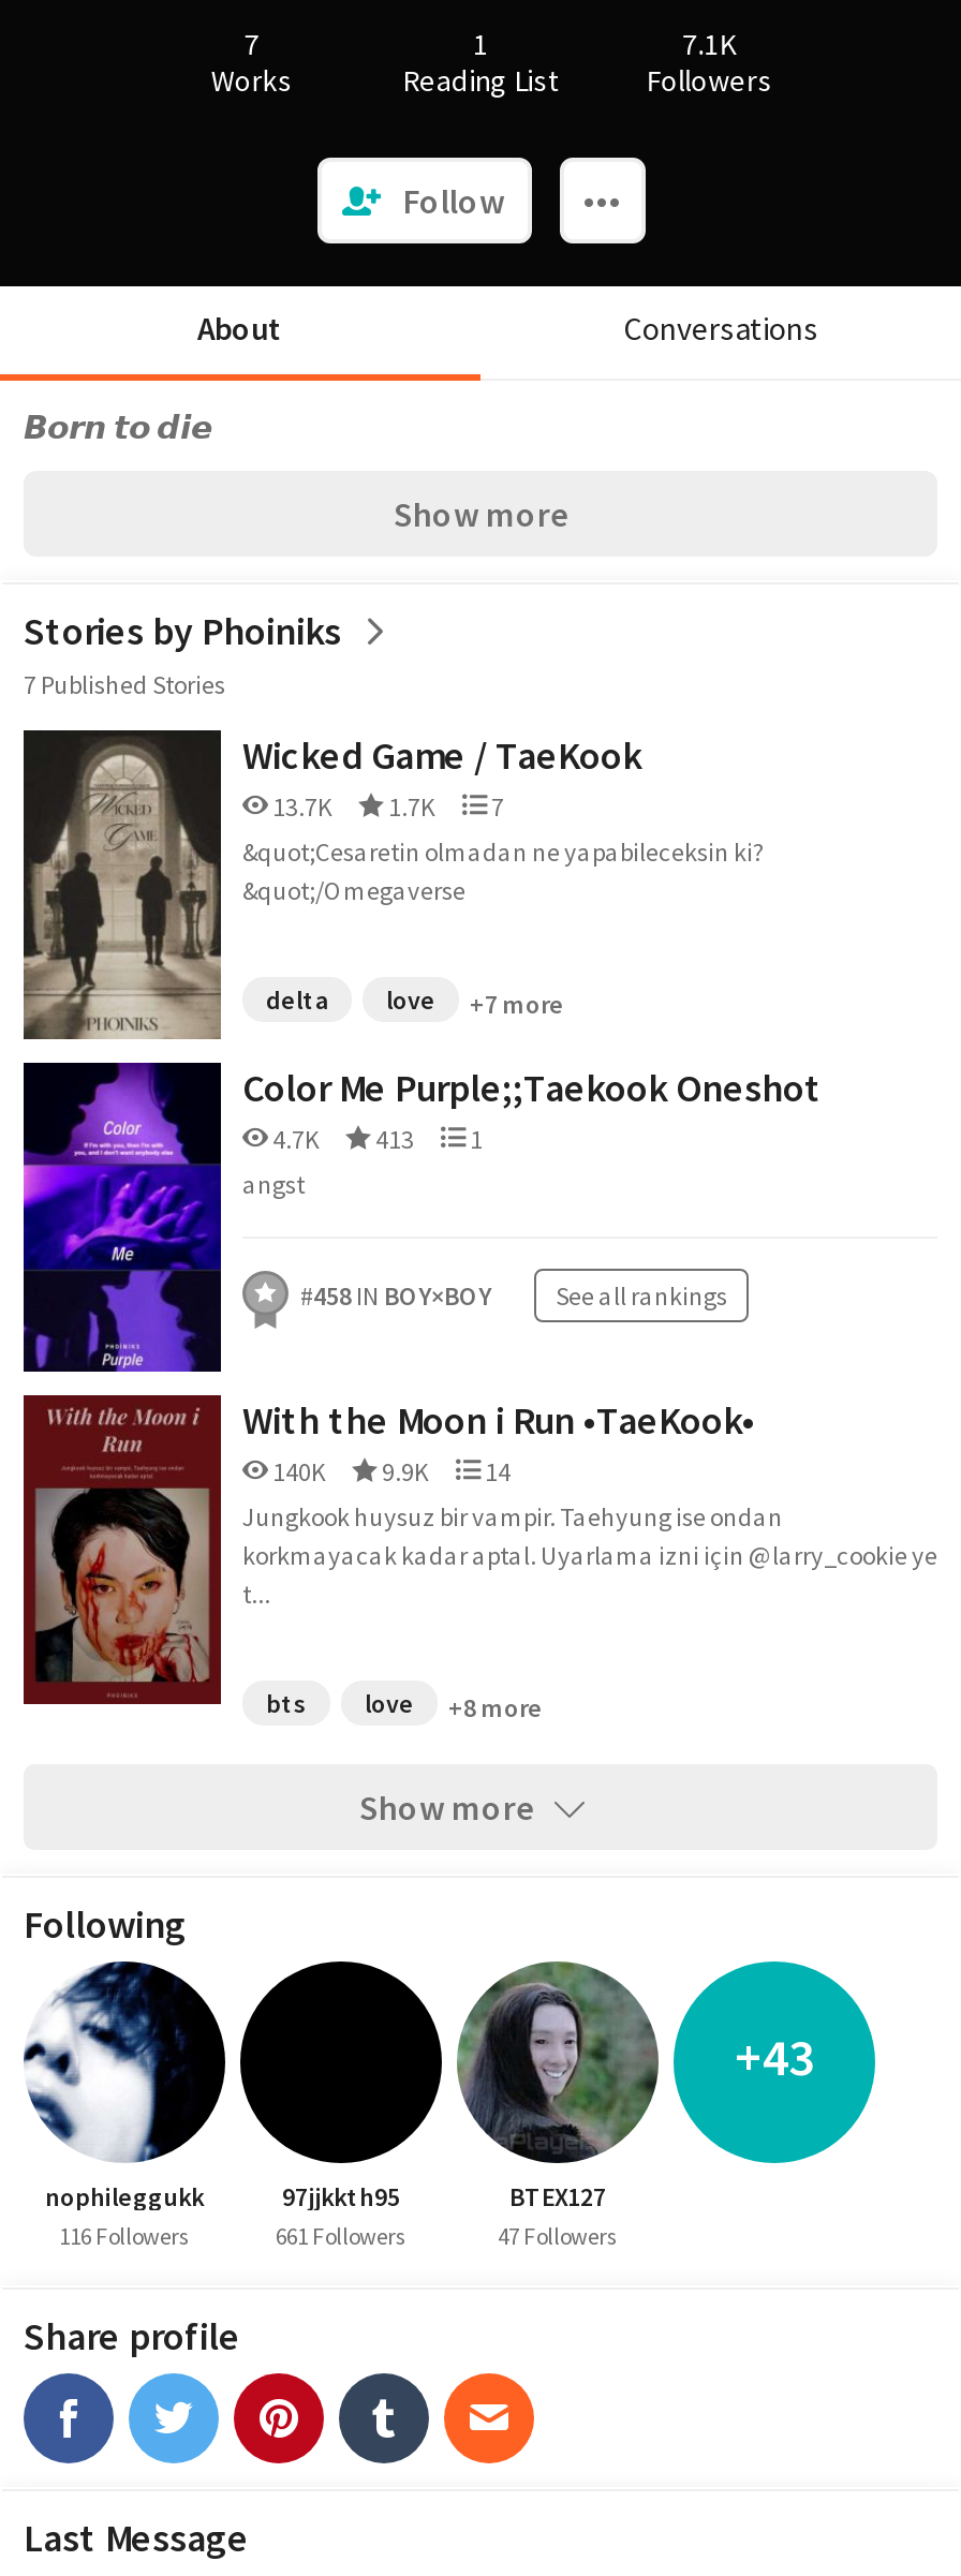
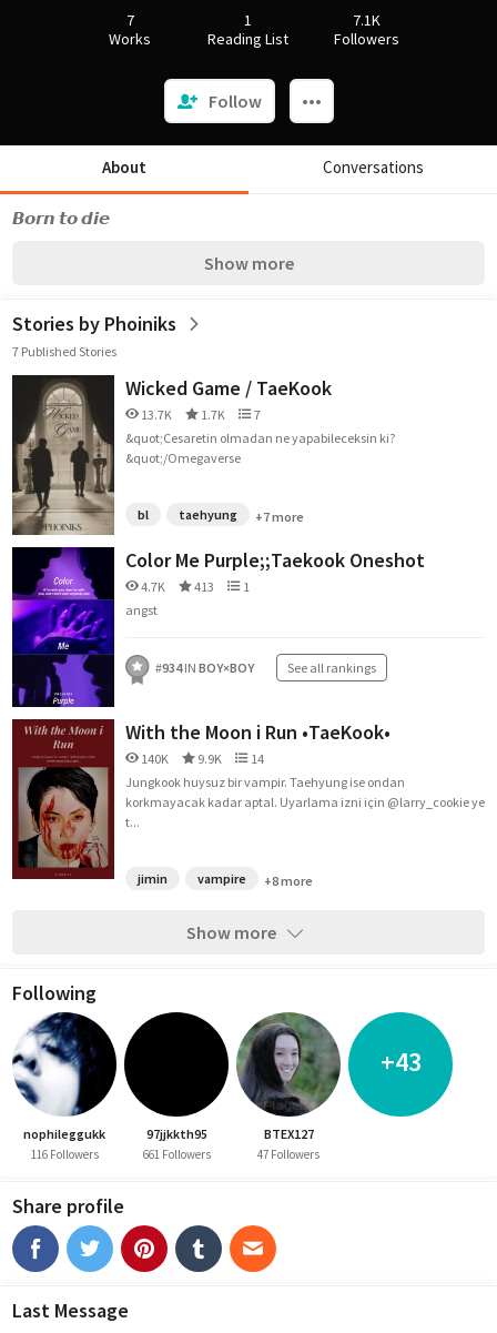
- delta
- love
+ bl
+ taehyung

- #458 IN BOY×BOY See all rankings
+ #934 IN BOY×BOY See all rankings

- bts
- love
+ jimin
+ vampire
